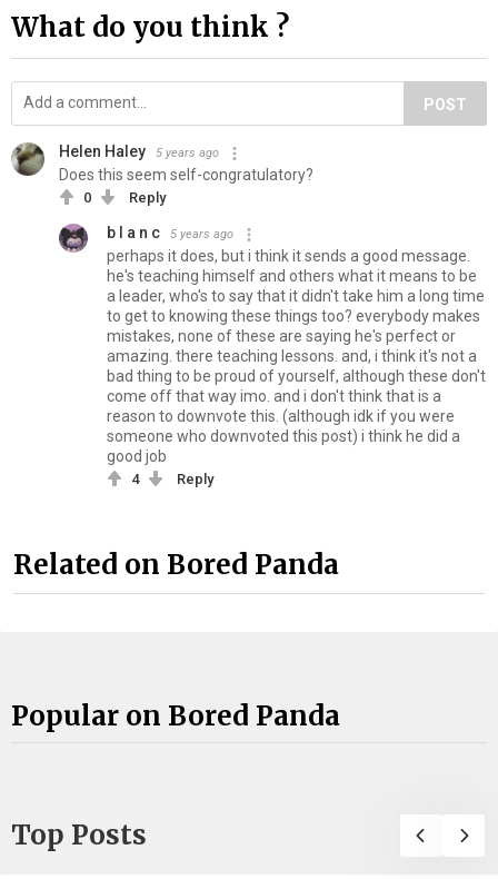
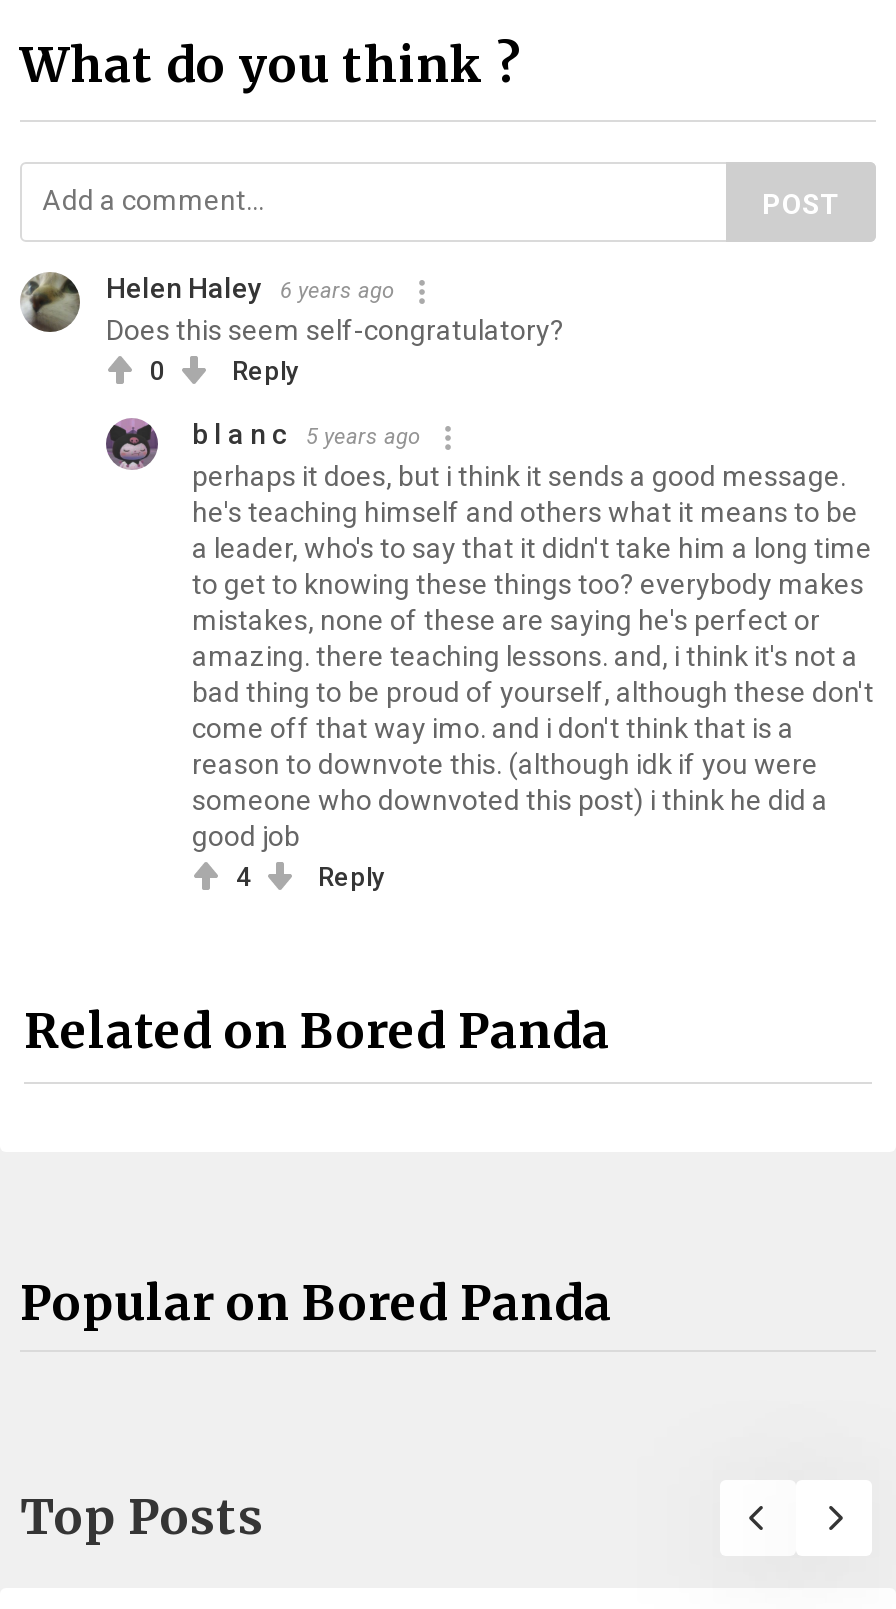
- Helen Haley 5 years ago
+ Helen Haley 6 years ago
